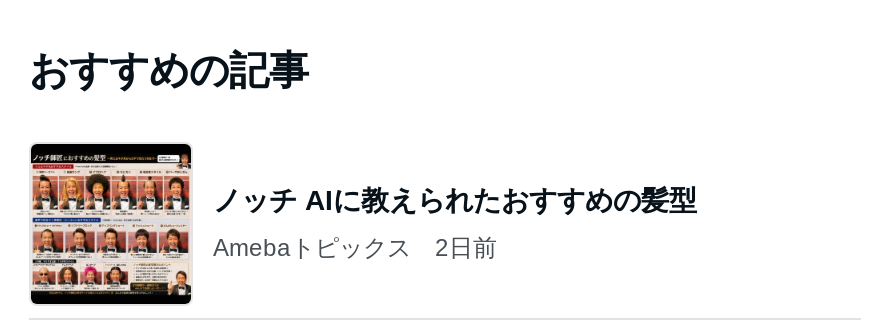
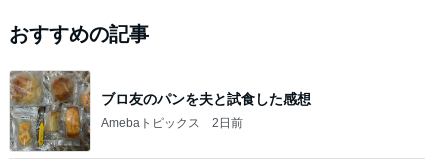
- [image]
- ノッチ AIに教えられたおすすめの髪型
+ [image]
+ ブロ友のパンを夫と試食した感想
